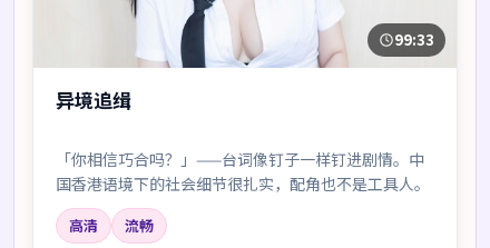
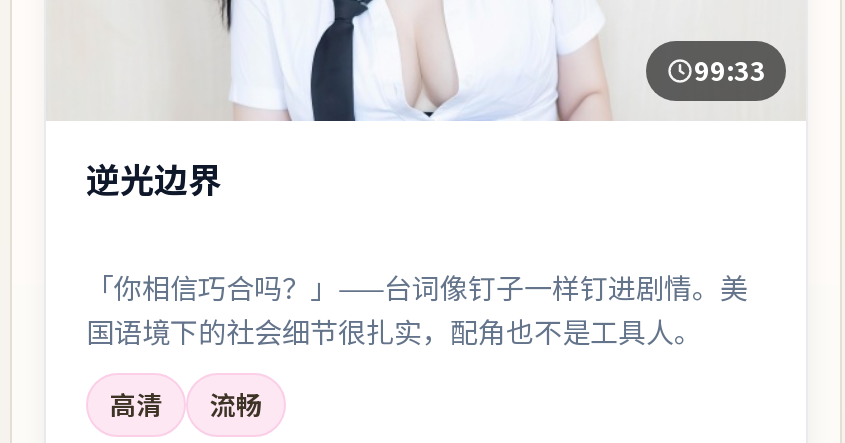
- 异境追缉
+ 逆光边界

- 「你相信巧合吗？」——台词像钉子一样钉进剧情。中
- 国香港语境下的社会细节很扎实，配角也不是工具人。
+ 「你相信巧合吗？」——台词像钉子一样钉进剧情。美
+ 国语境下的社会细节很扎实，配角也不是工具人。
